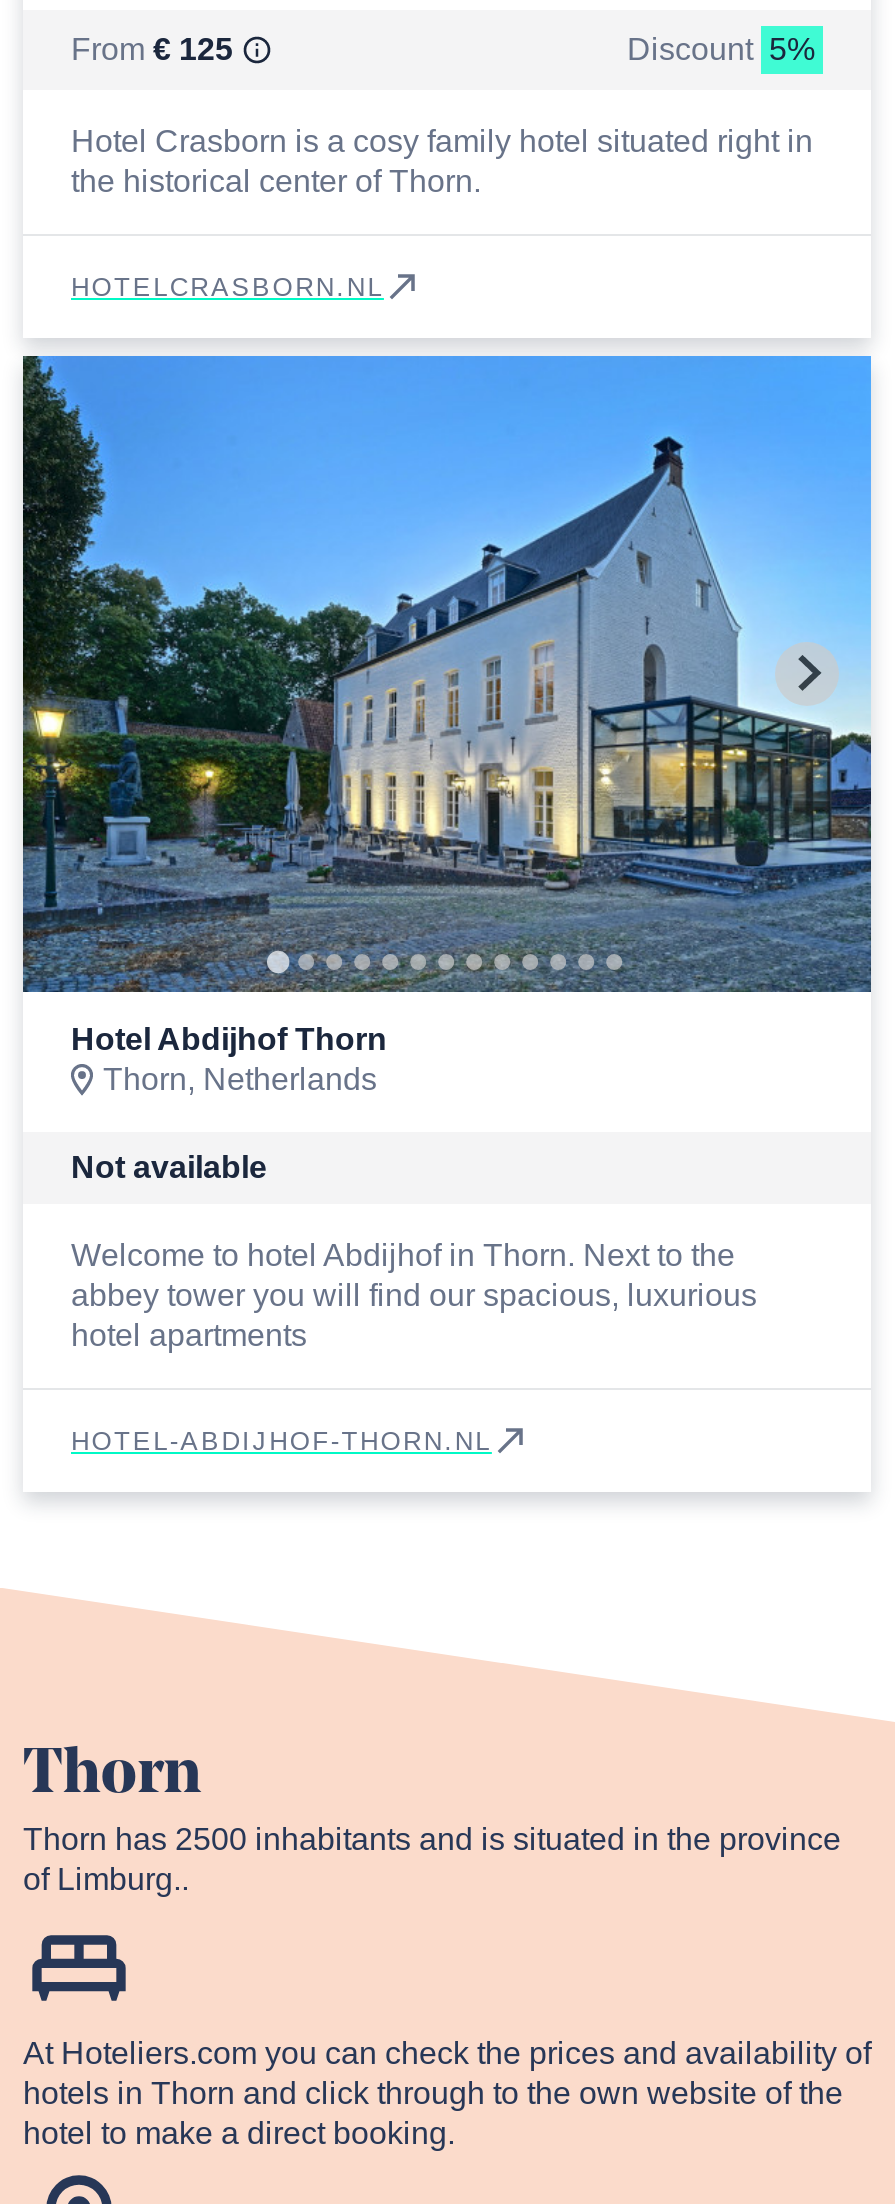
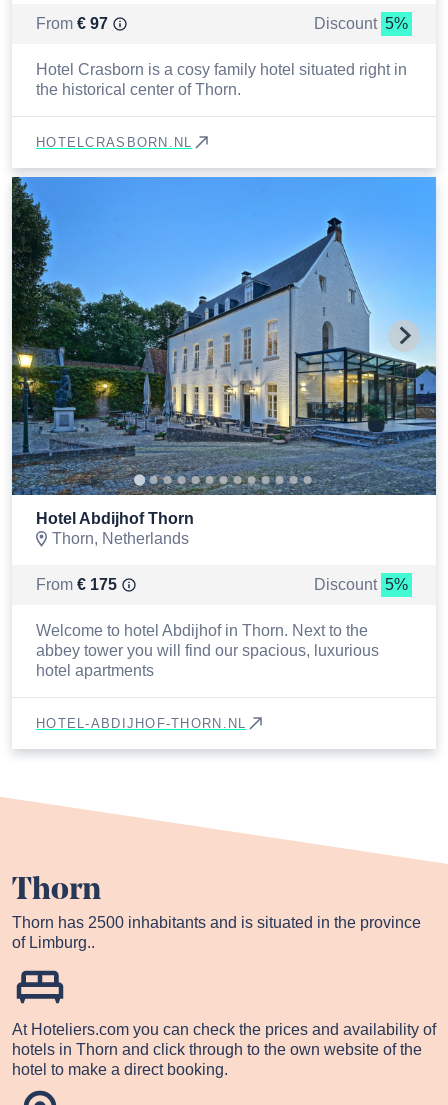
- From €125
+ From €97

- Not available
+ From €175
+ Discount 5%
